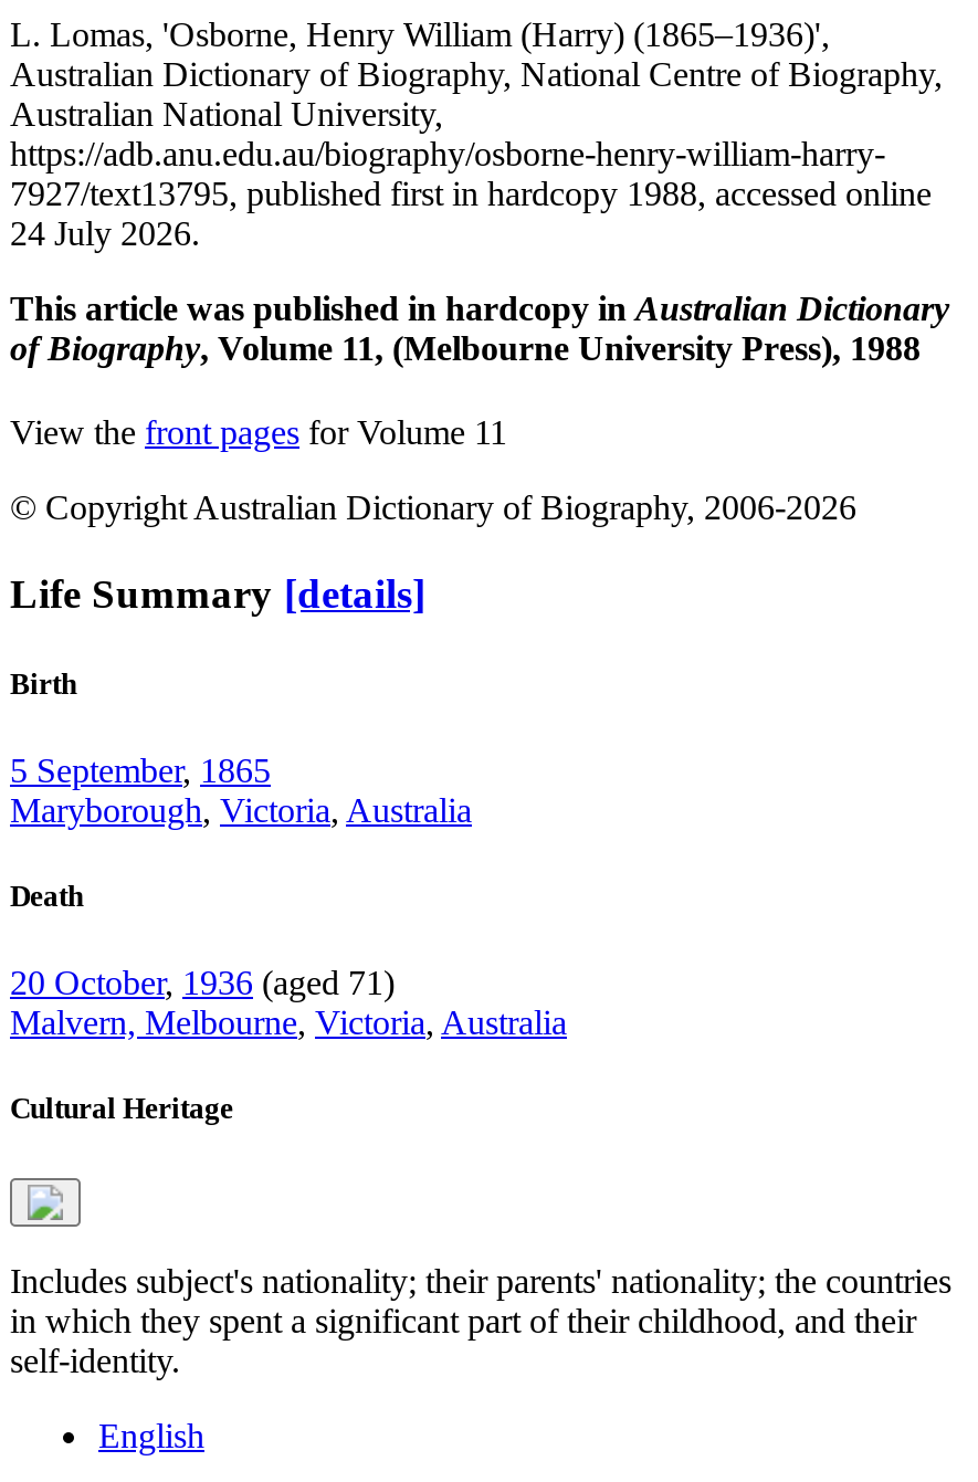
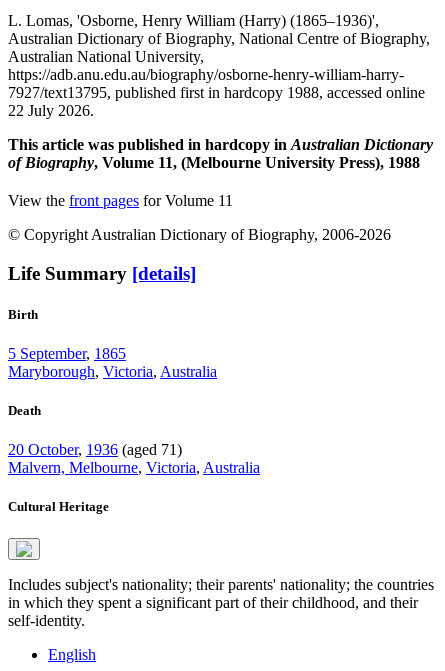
- 24 July 2026.
+ 22 July 2026.
